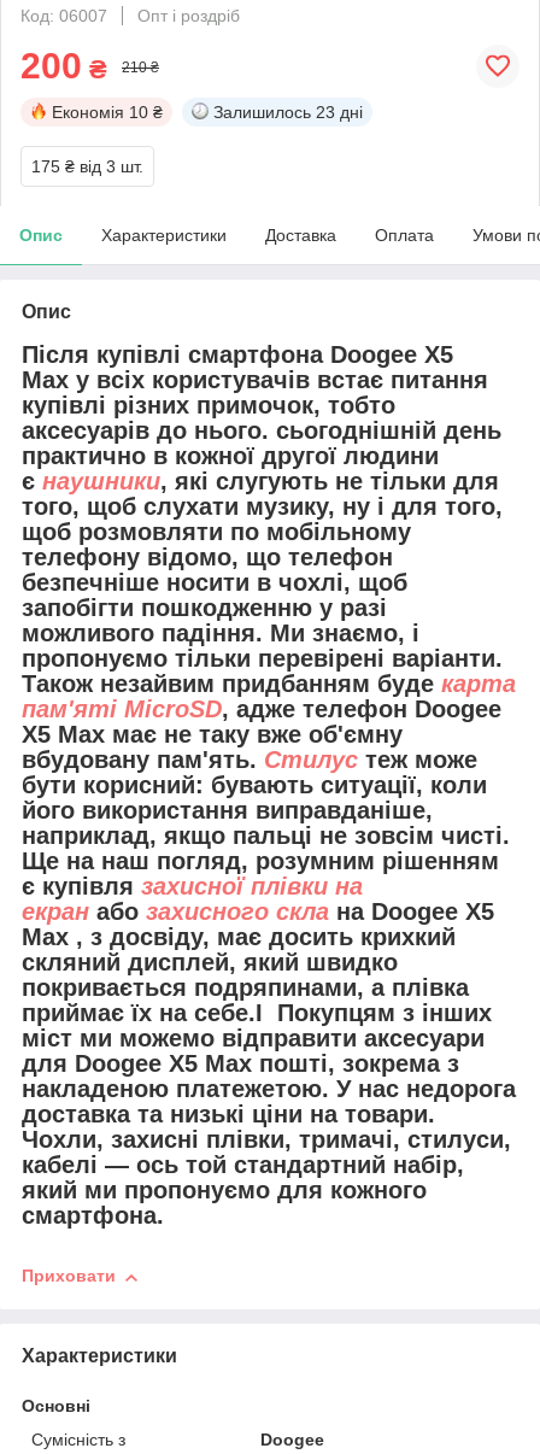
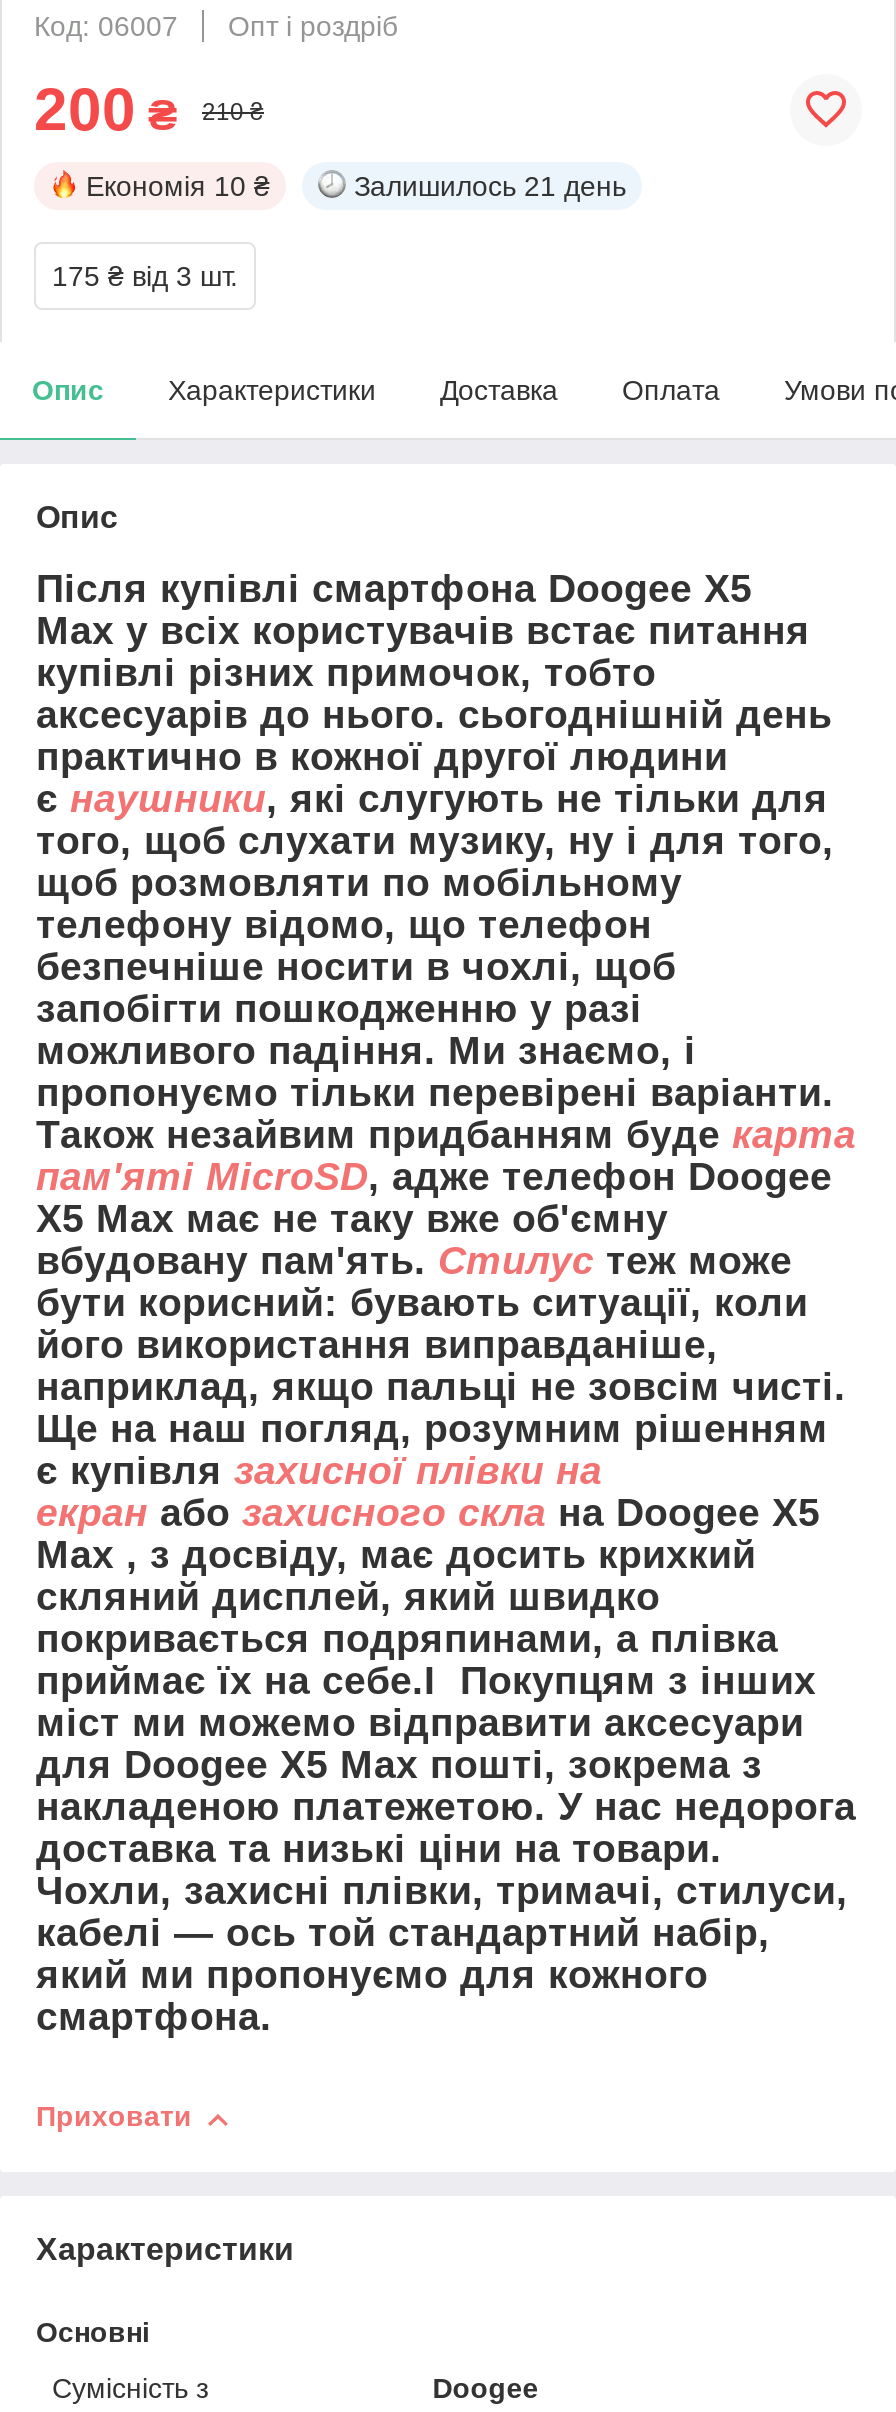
- Залишилось 23 дні
+ Залишилось 21 день
